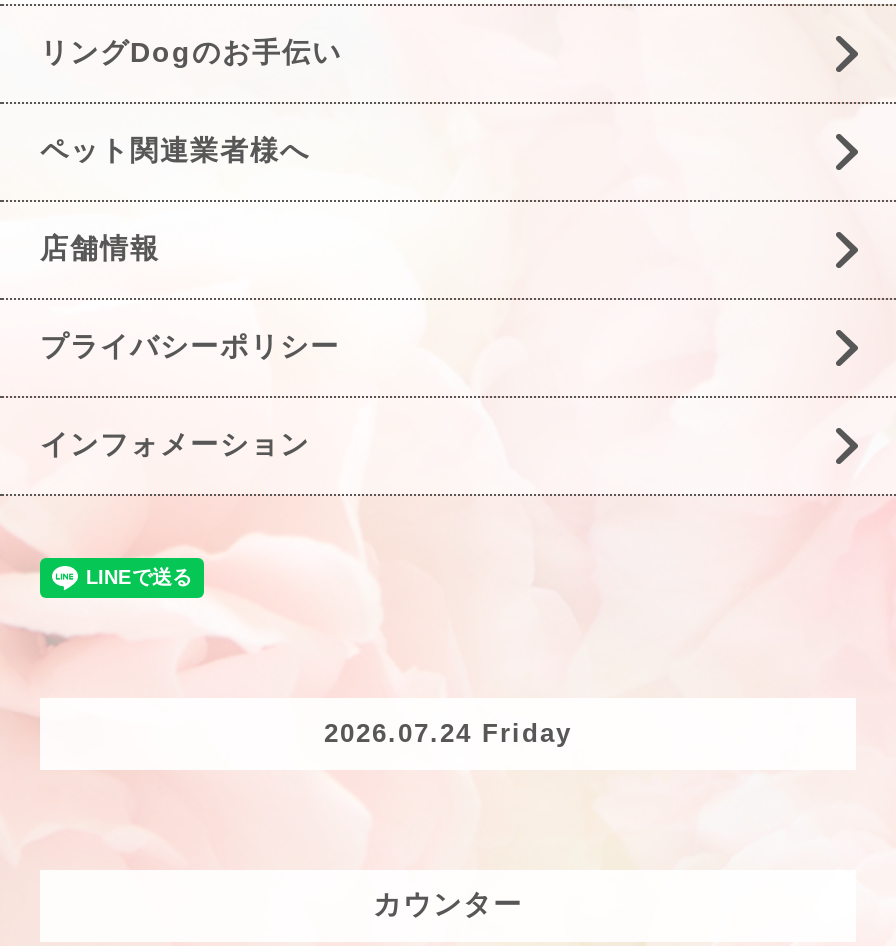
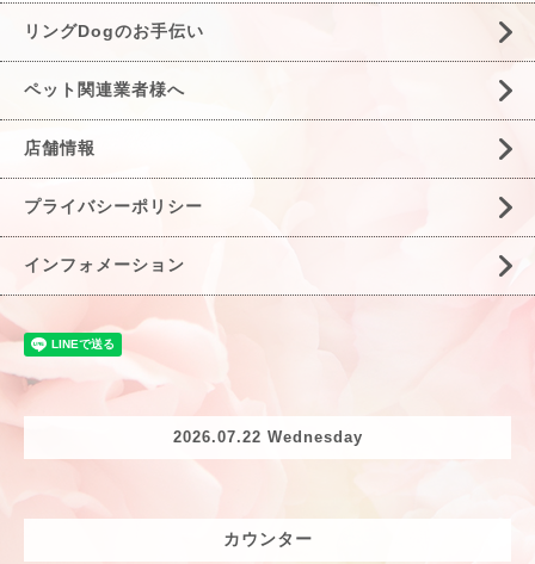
- 2026.07.24 Friday
+ 2026.07.22 Wednesday
